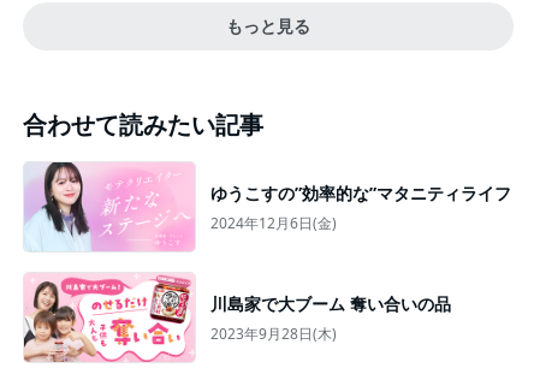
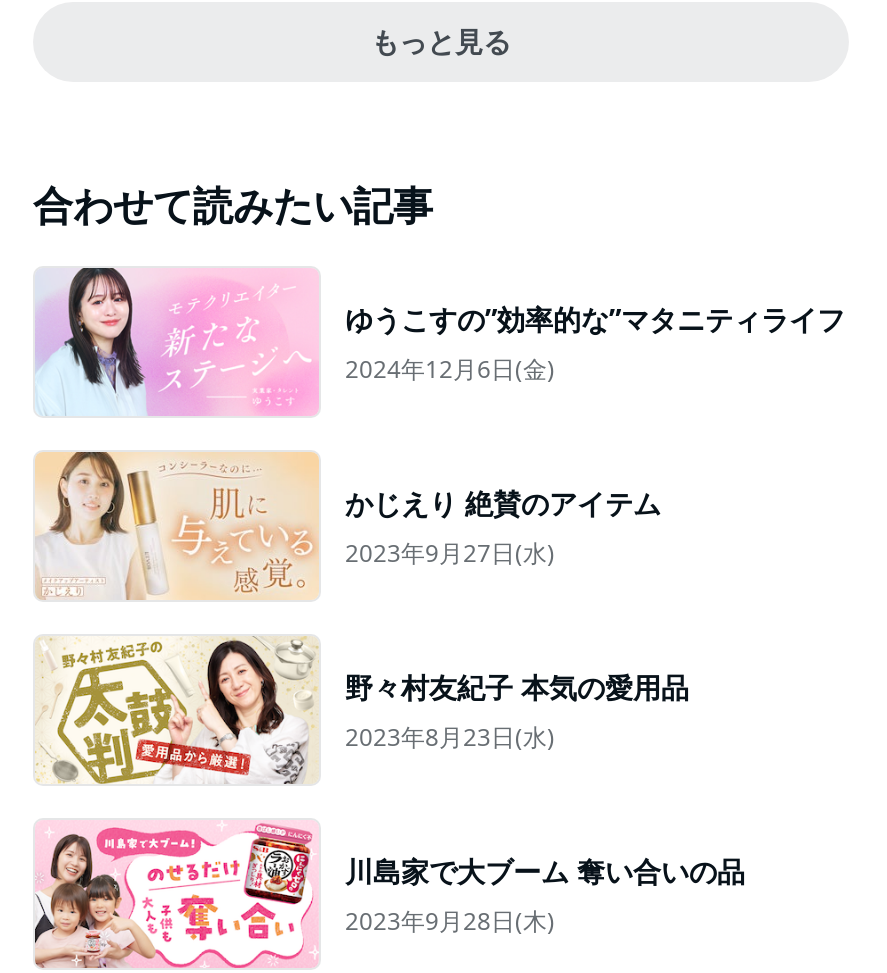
+ [image]
+ かじえり 絶賛のアイテム
+ 2023年9月27日(水)

+ [image]
+ 野々村友紀子 本気の愛用品
+ 2023年8月23日(水)
